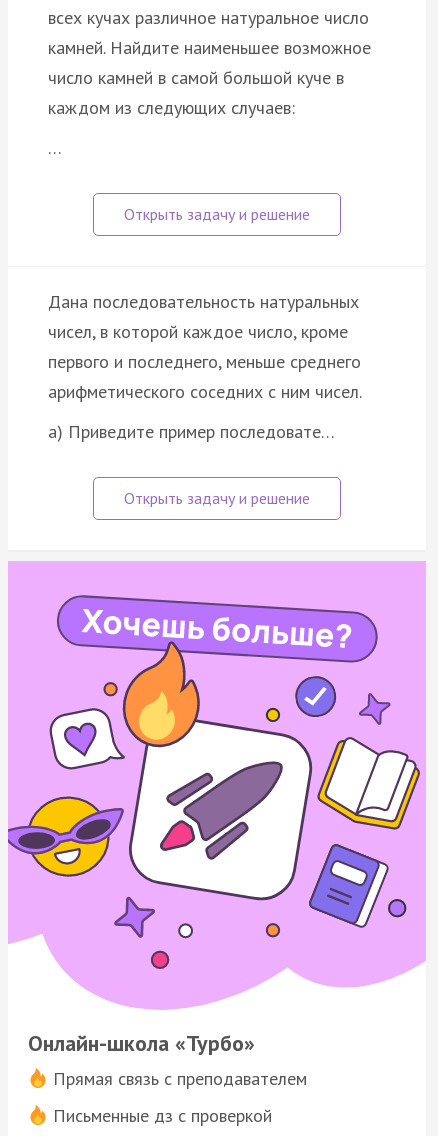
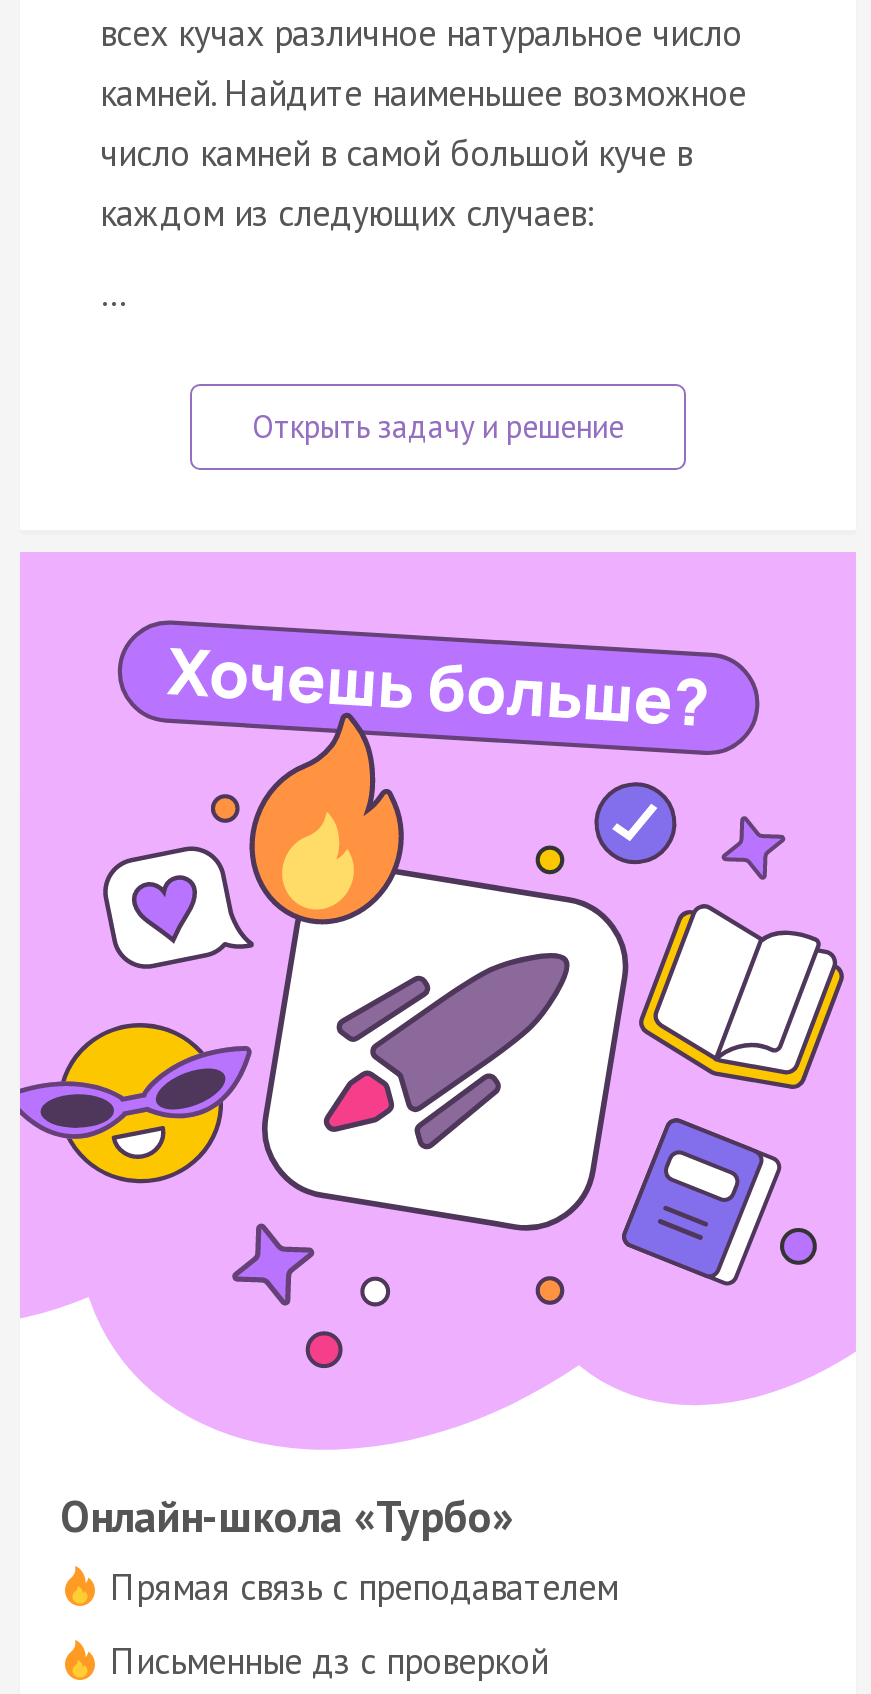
- Дана последовательность натуральных
- чисел, в которой каждое число, кроме
- первого и последнего, меньше среднего
- арифметического соседних с ним чисел.
- а) Приведите пример последовате…
